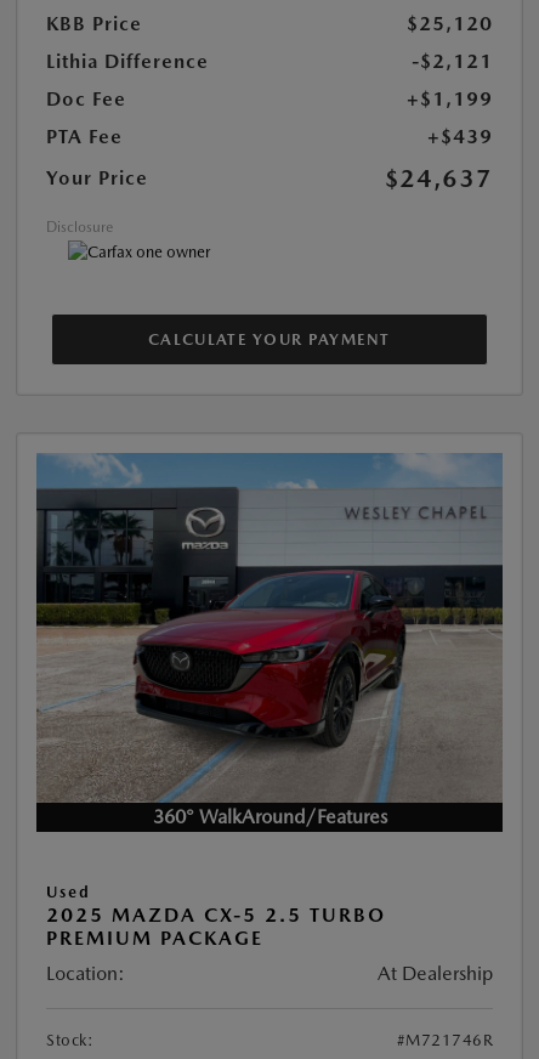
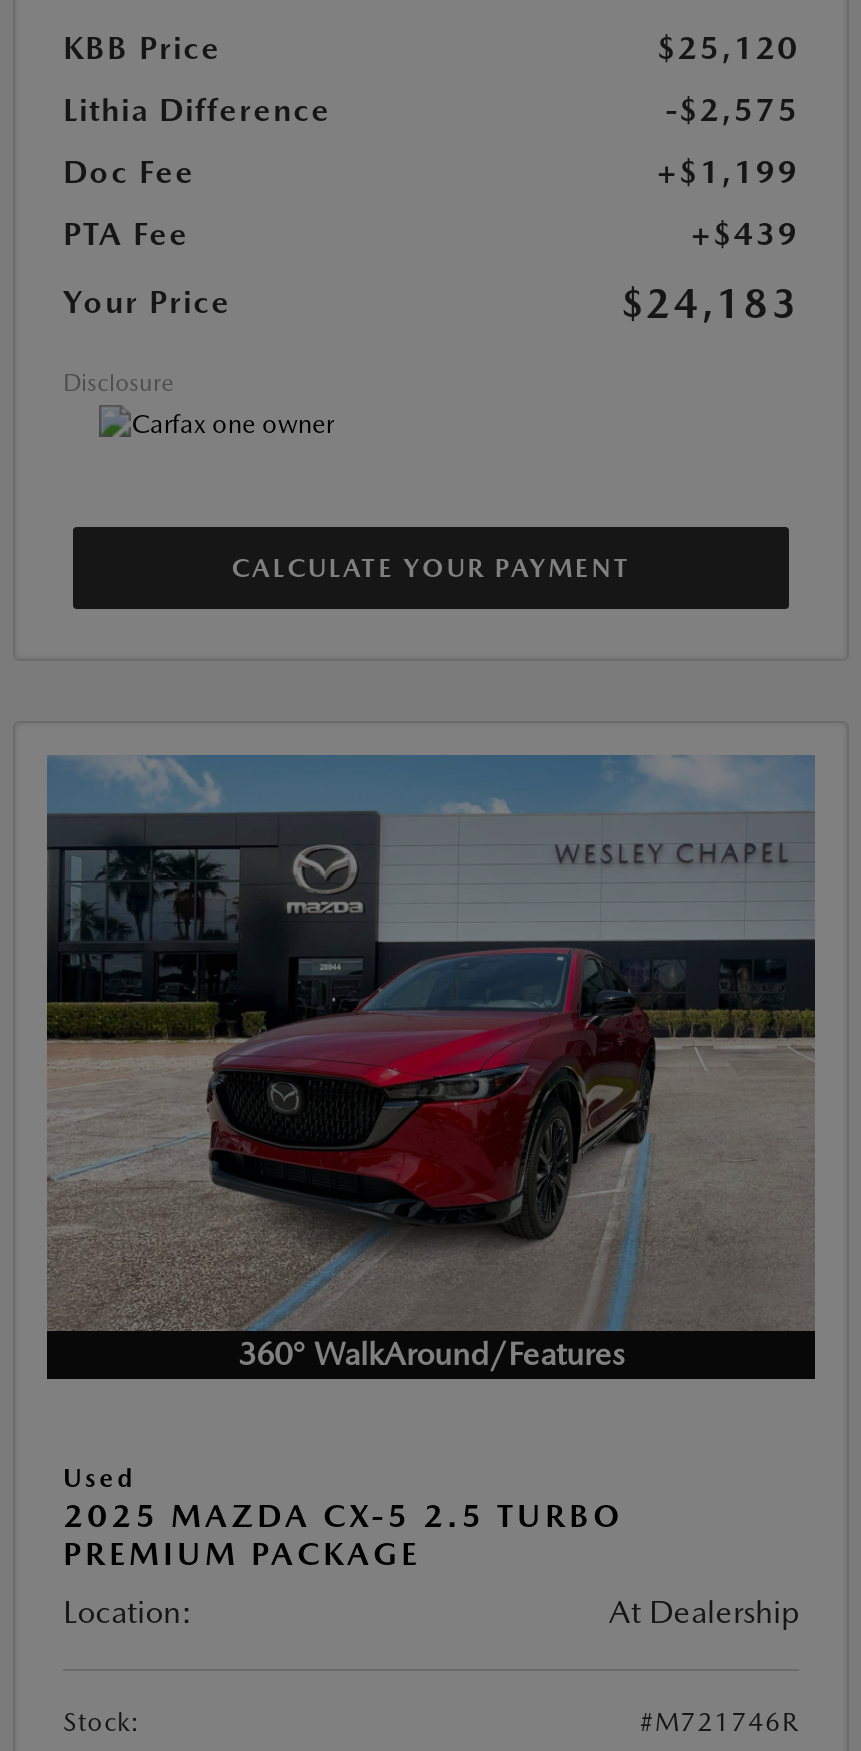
- -$2,121
+ -$2,575

- $24,637
+ $24,183
